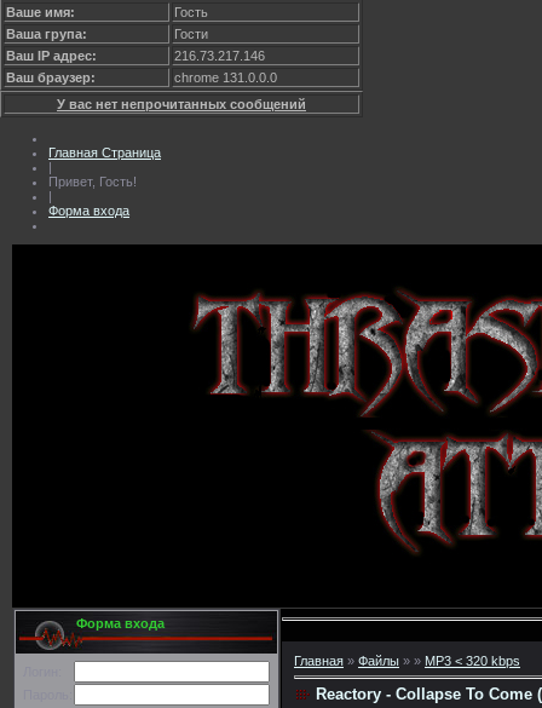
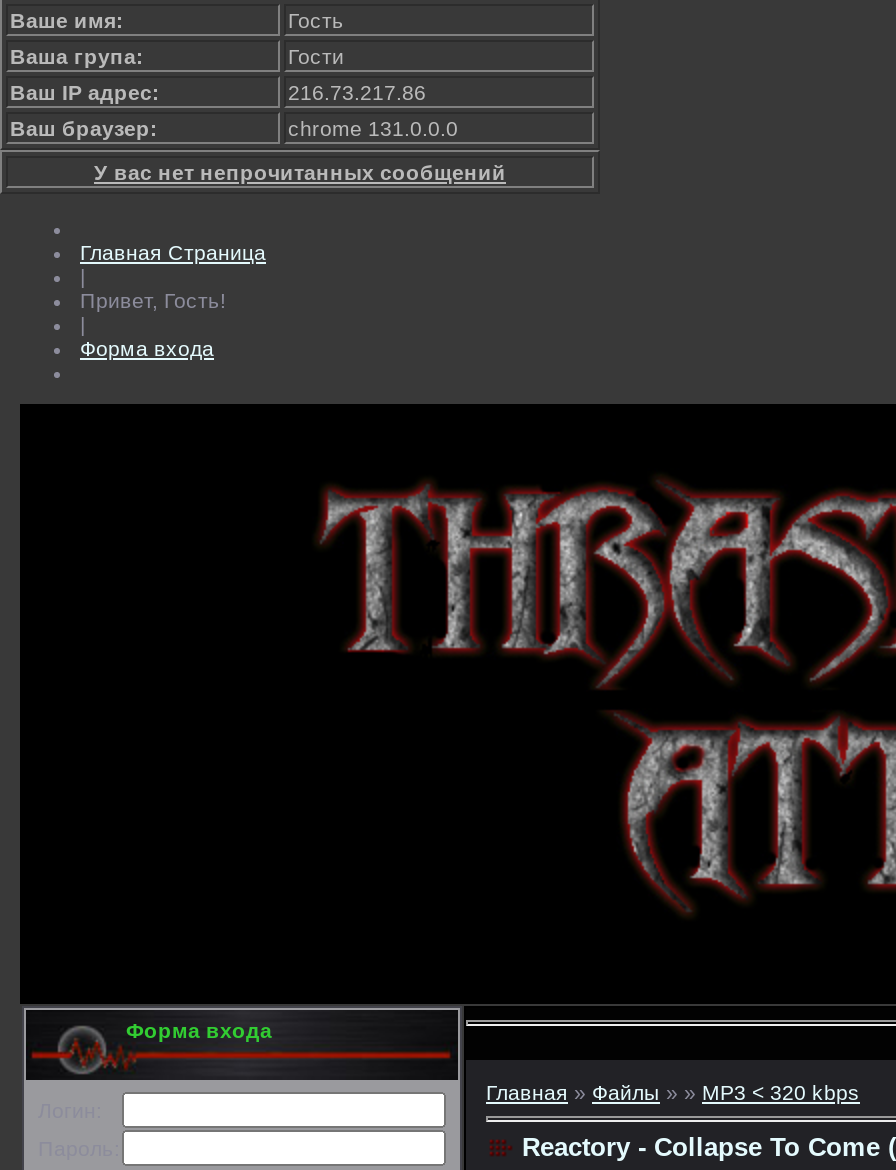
- 216.73.217.146
+ 216.73.217.86
